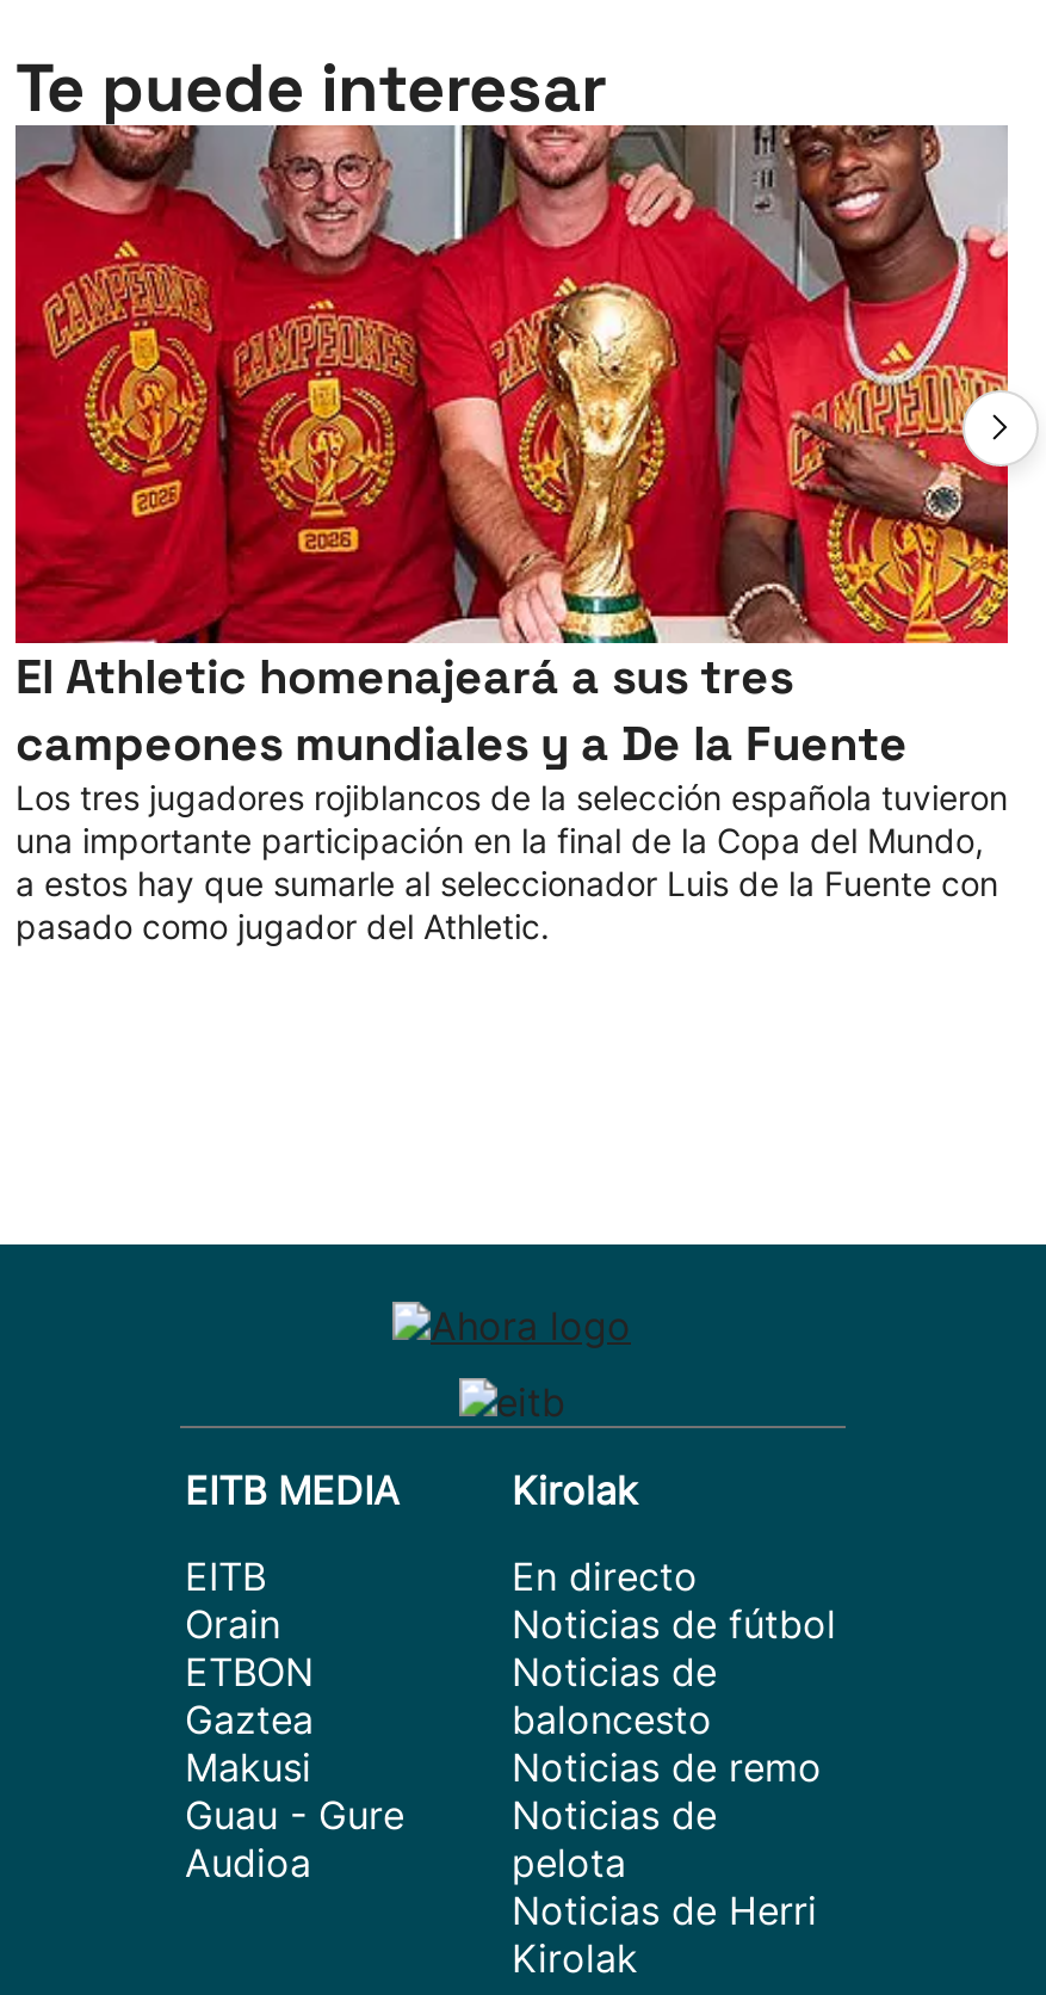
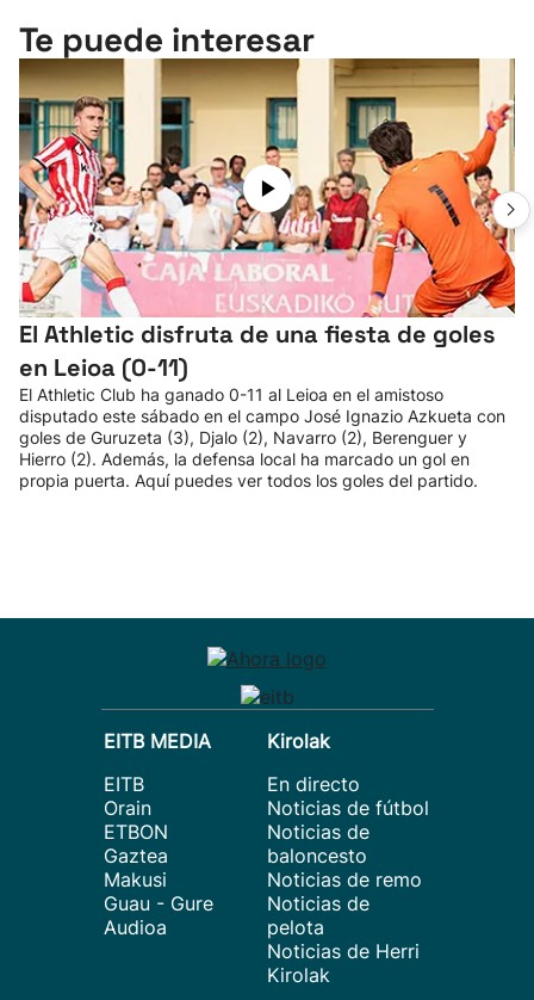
- [image]
- El Athletic homenajeará a sus tres
- campeones mundiales y a De la Fuente
- Los tres jugadores rojiblancos de la selección española tuvieron
- una importante participación en la final de la Copa del Mundo,
- a estos hay que sumarle al seleccionador Luis de la Fuente con
- pasado como jugador del Athletic.
+ [image]
+ El Athletic disfruta de una fiesta de goles
+ en Leioa (0-11)
+ El Athletic Club ha ganado 0-11 al Leioa en el amistoso
+ disputado este sábado en el campo José Ignazio Azkueta con
+ goles de Guruzeta (3), Djalo (2), Navarro (2), Berenguer y
+ Hierro (2). Además, la defensa local ha marcado un gol en
+ propia puerta. Aquí puedes ver todos los goles del partido.
